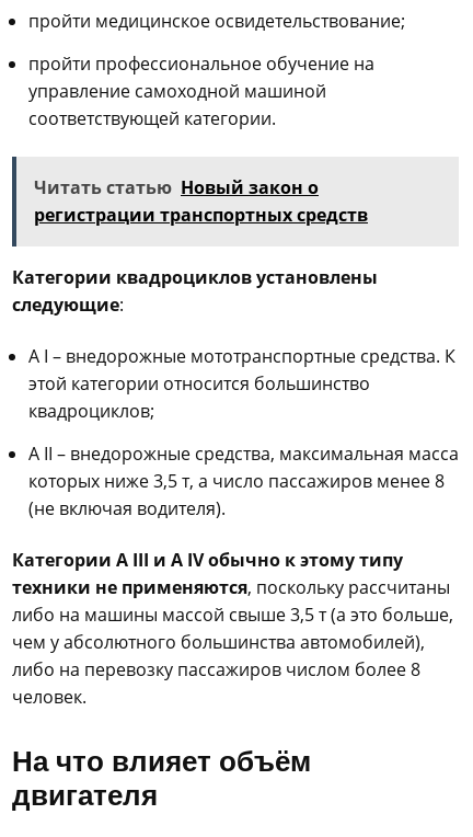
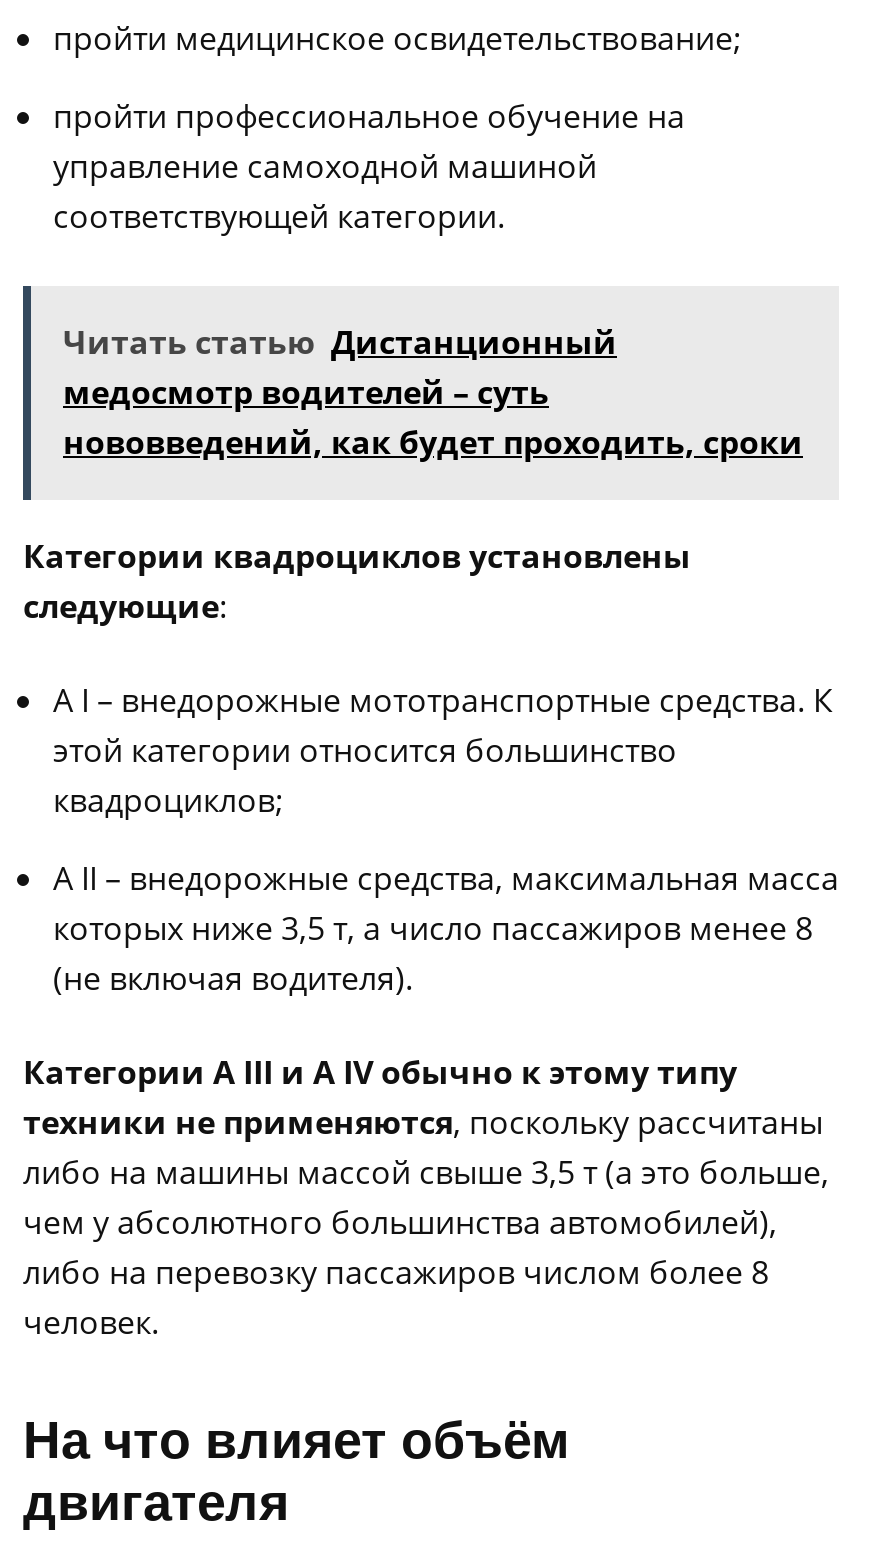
- Читать статью Новый закон о
- регистрации транспортных средств
+ Читать статью Дистанционный
+ медосмотр водителей – суть
+ нововведений, как будет проходить, сроки
